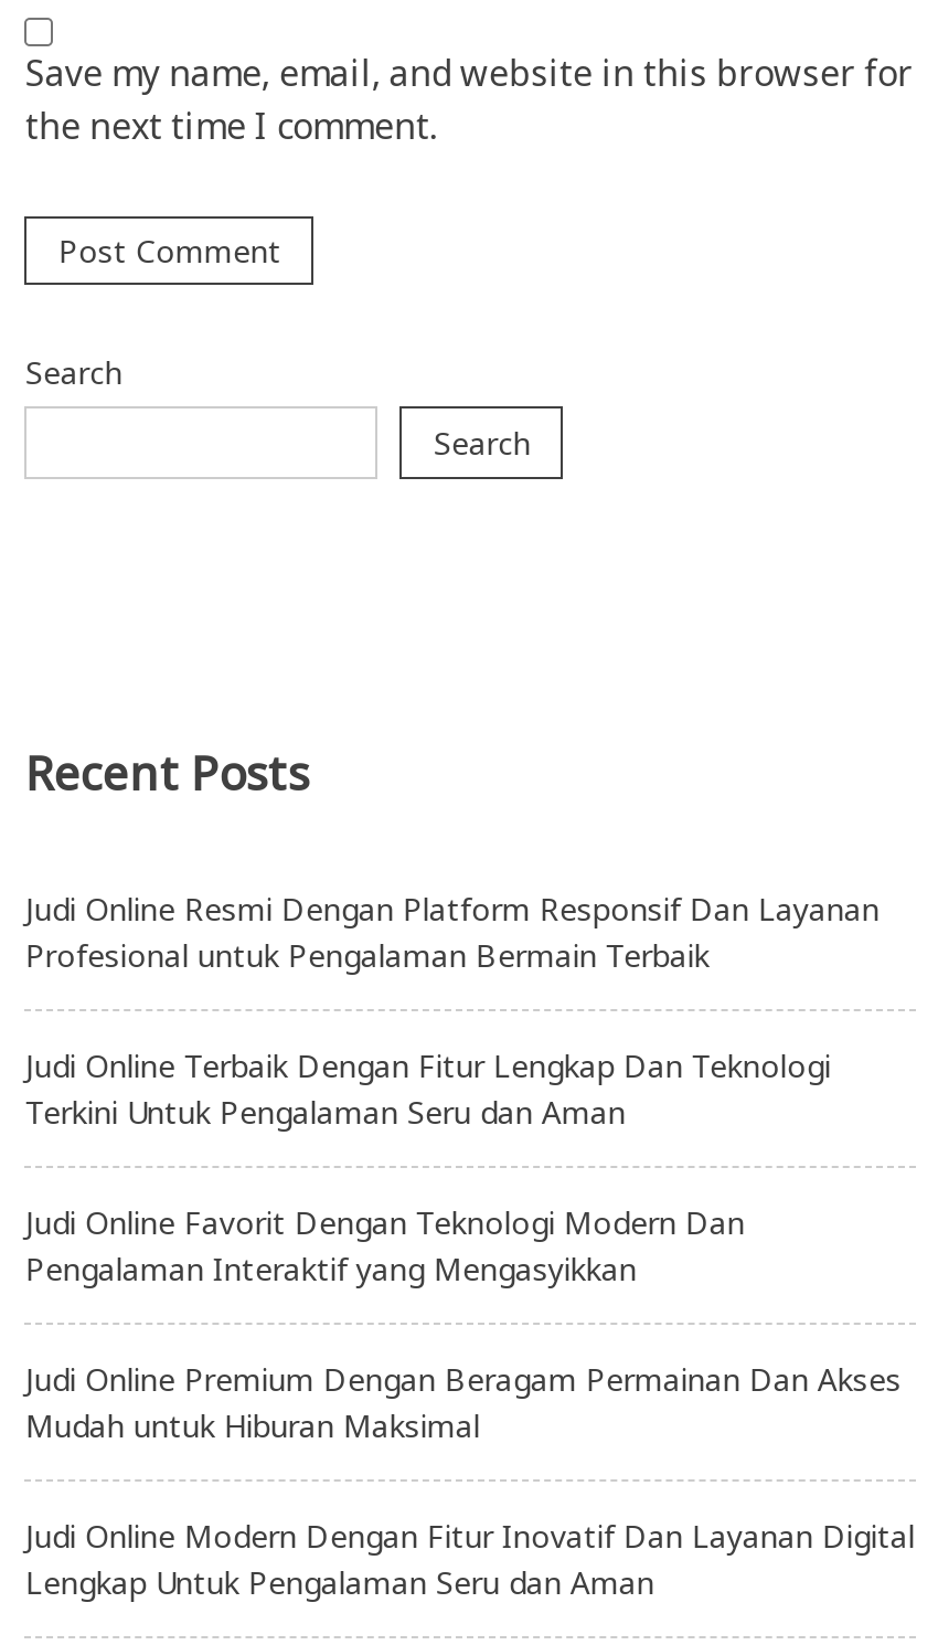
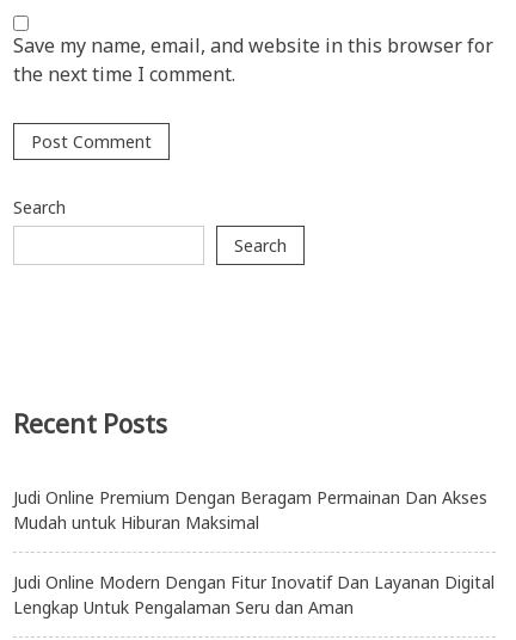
- Judi Online Resmi Dengan Platform Responsif Dan Layanan
- Profesional untuk Pengalaman Bermain Terbaik
- Judi Online Terbaik Dengan Fitur Lengkap Dan Teknologi
- Terkini Untuk Pengalaman Seru dan Aman
- Judi Online Favorit Dengan Teknologi Modern Dan
- Pengalaman Interaktif yang Mengasyikkan
